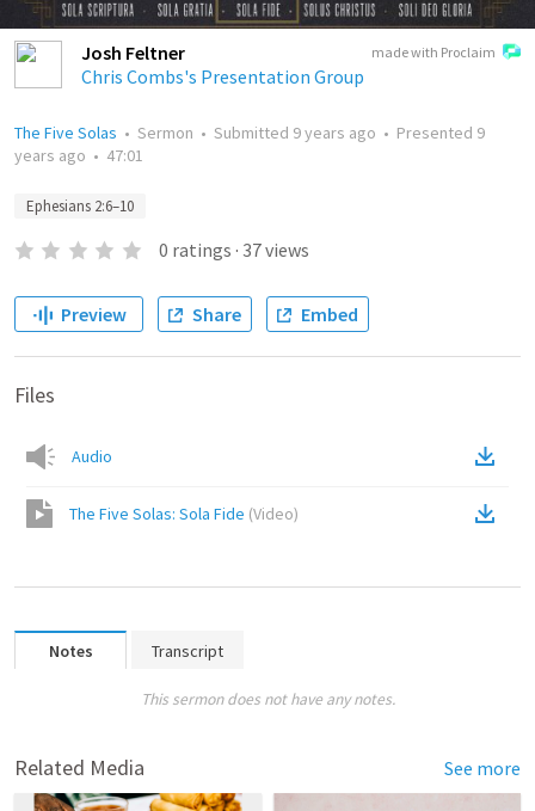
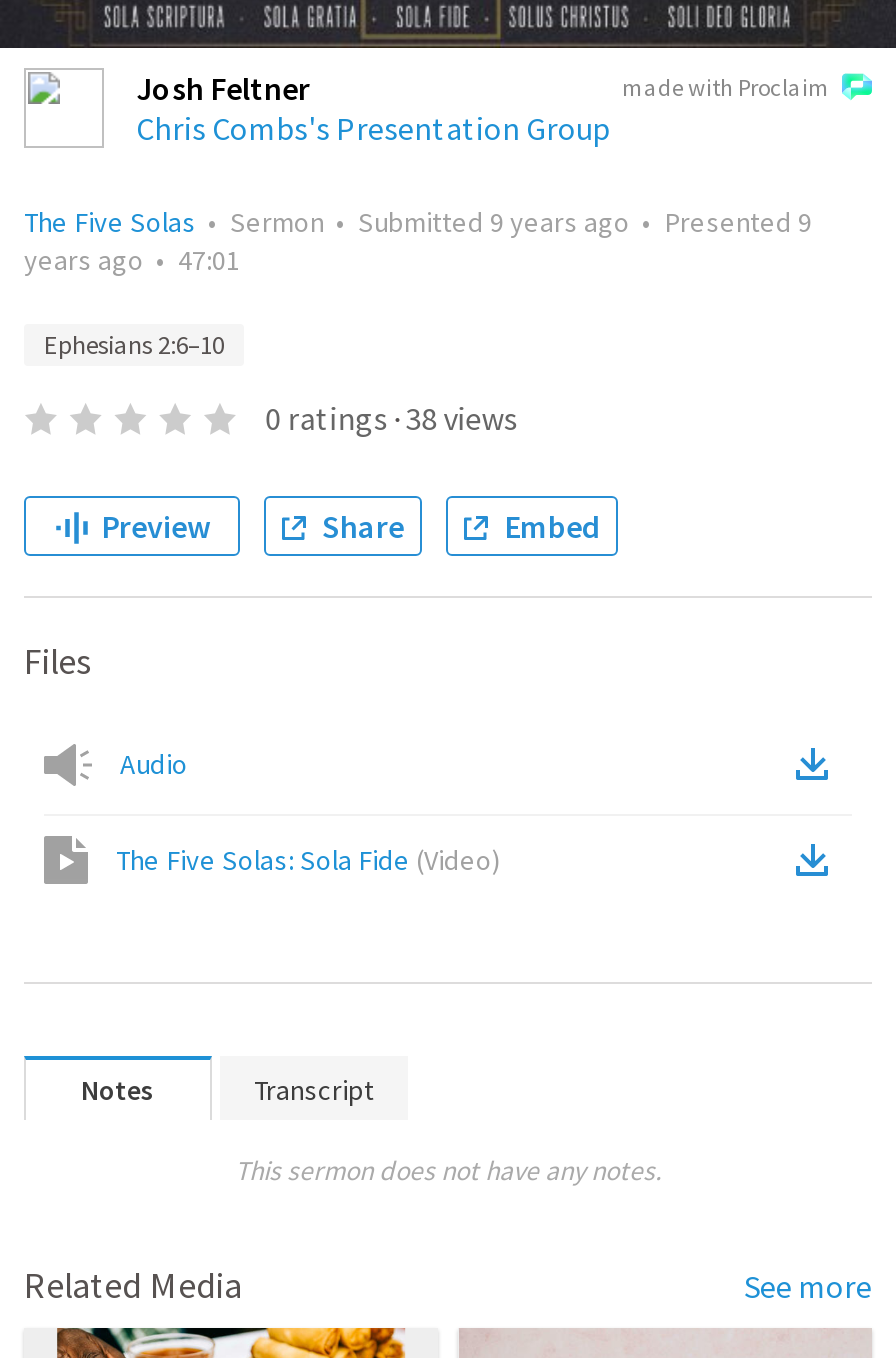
- 0 ratings · 37 views
+ 0 ratings · 38 views
